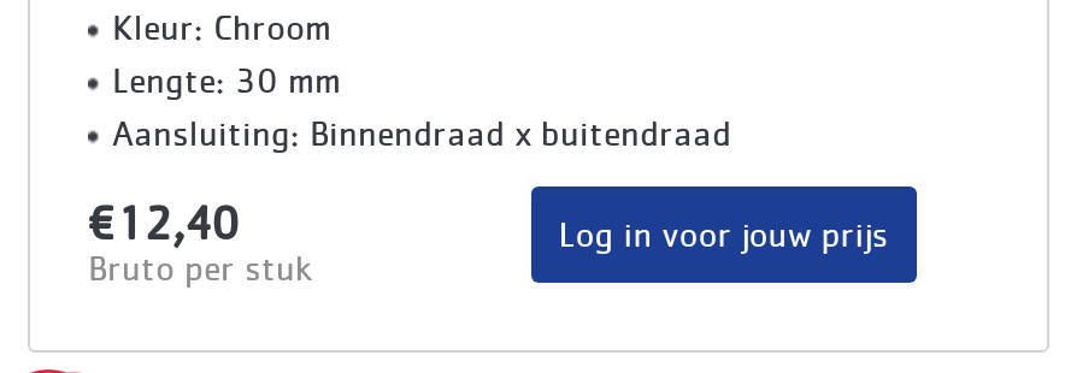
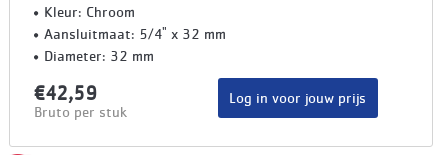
- Lengte: 30 mm
- Aansluiting: Binnendraad x buitendraad
+ Aansluitmaat: 5/4" x 32 mm
+ Diameter: 32 mm

- €12,40
+ €42,59
